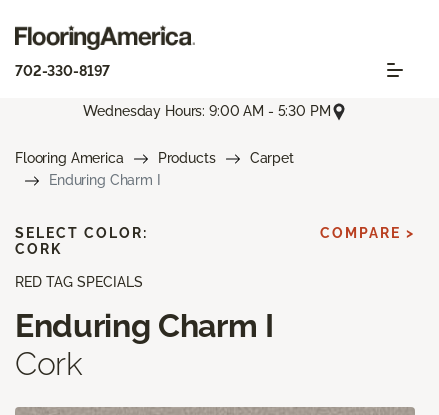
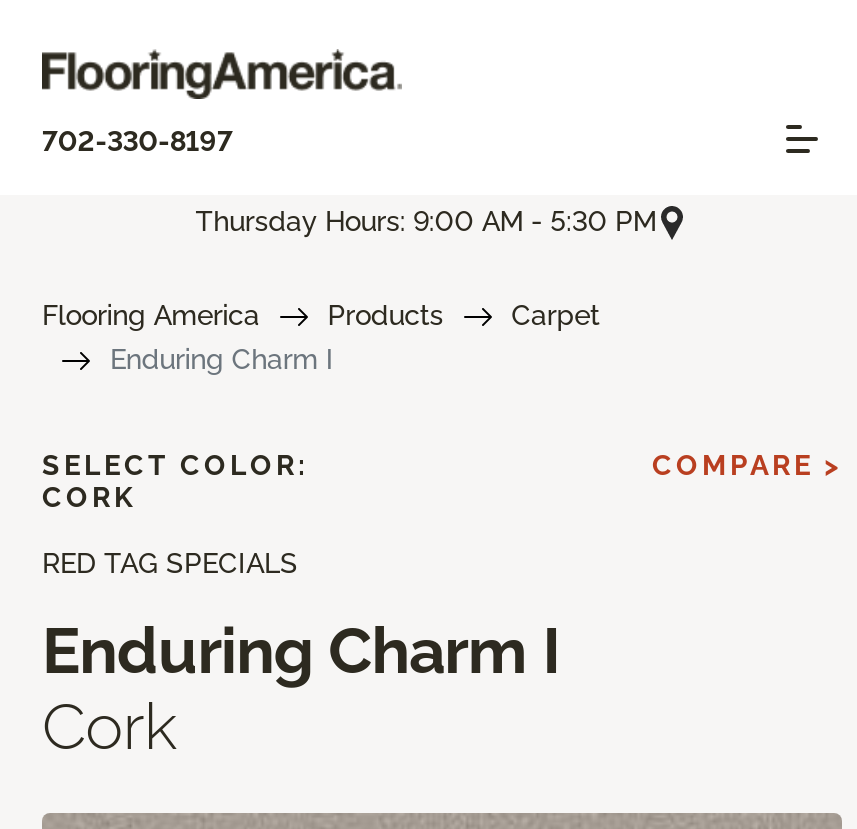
- Wednesday Hours: 9:00 AM - 5:30 PM
+ Thursday Hours: 9:00 AM - 5:30 PM
